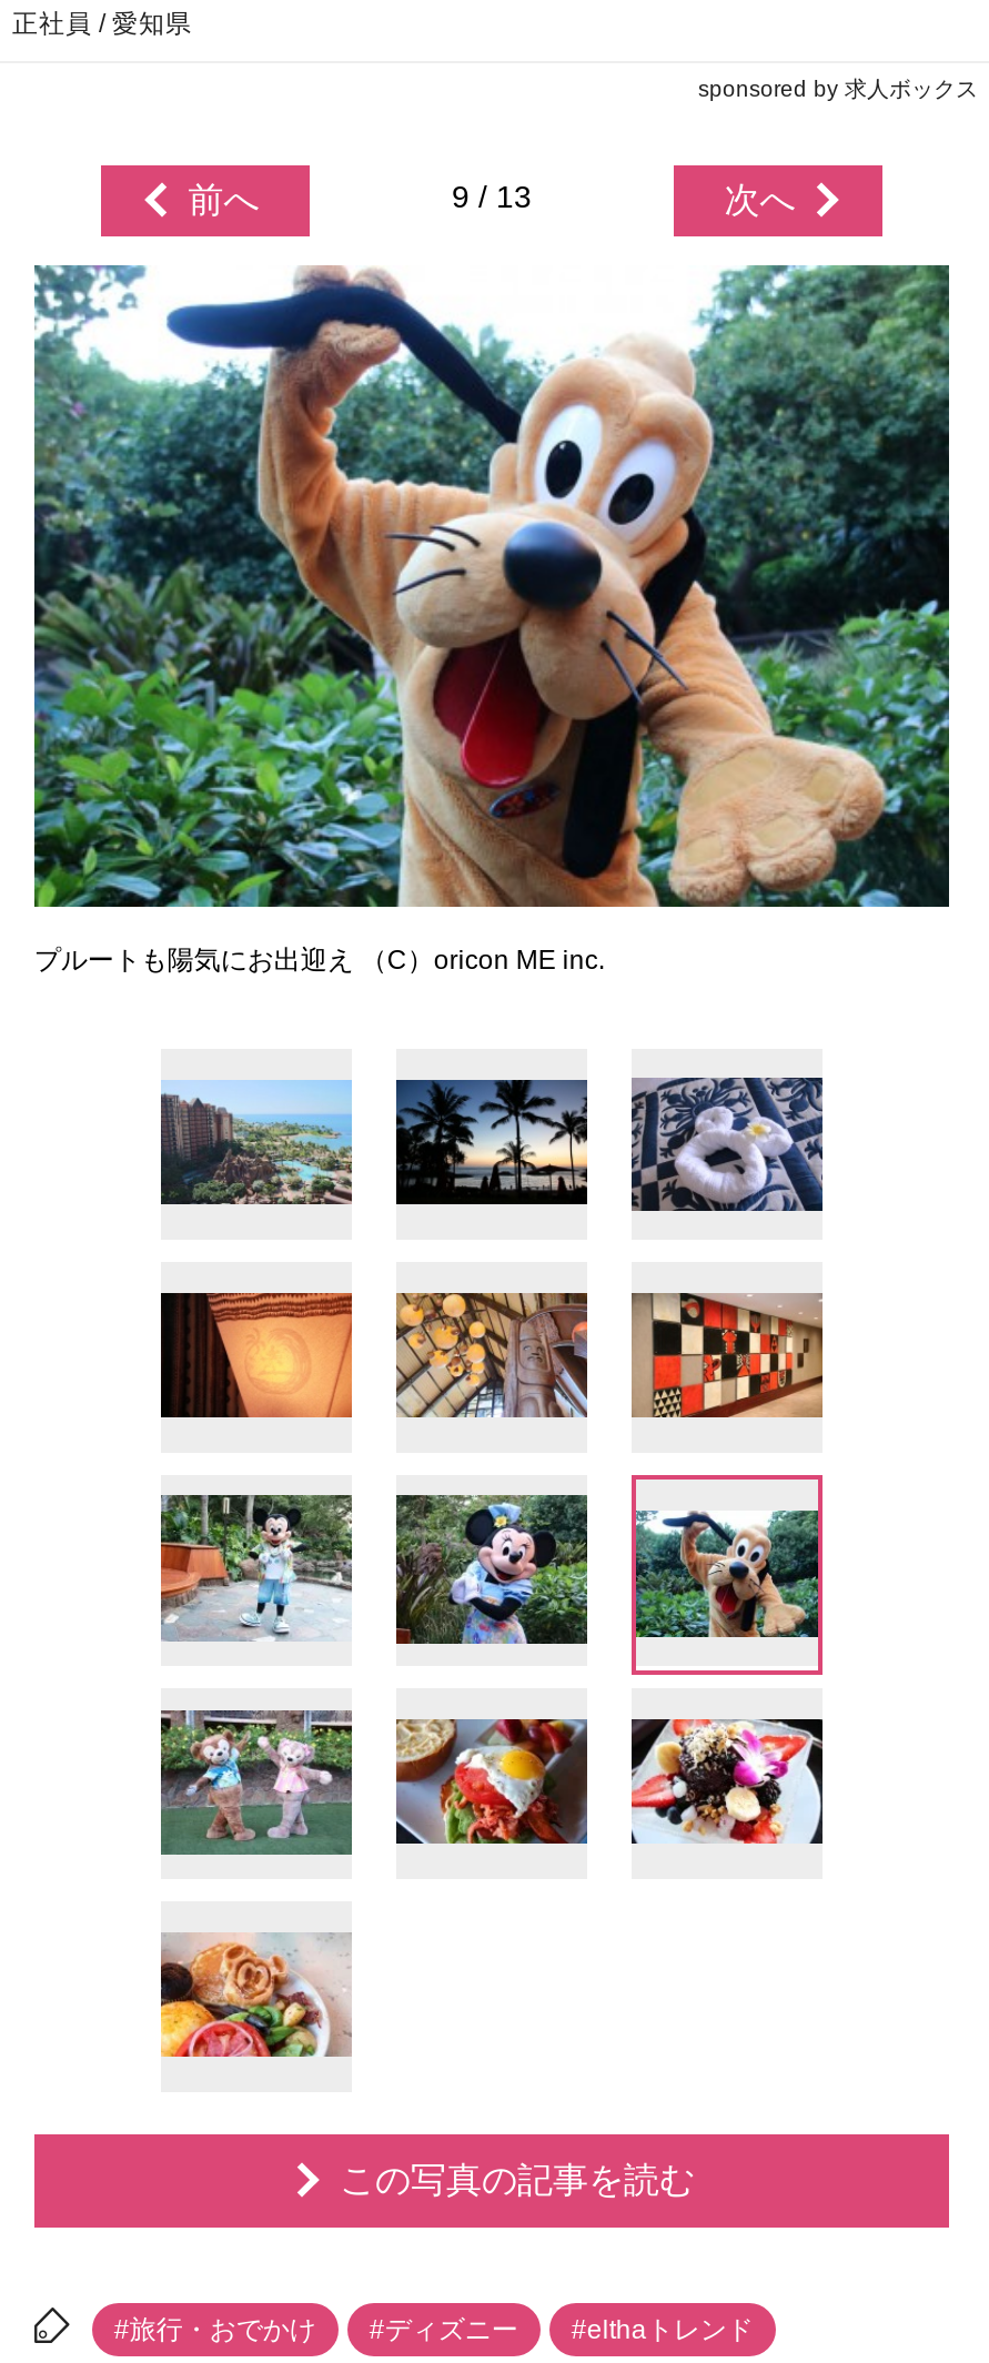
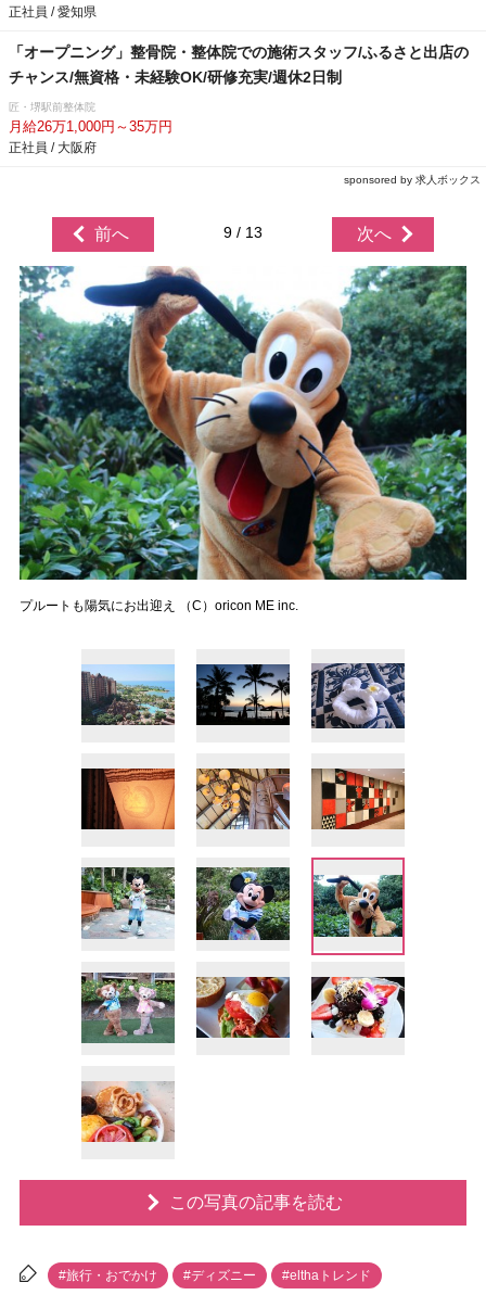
+ 「オープニング」整骨院・整体院での施術スタッフ/ふるさと出店の
+ チャンス/無資格・未経験OK/研修充実/週休2日制
+ 匠・堺駅前整体院
+ 月給26万1,000円～35万円
+ 正社員 / 大阪府
